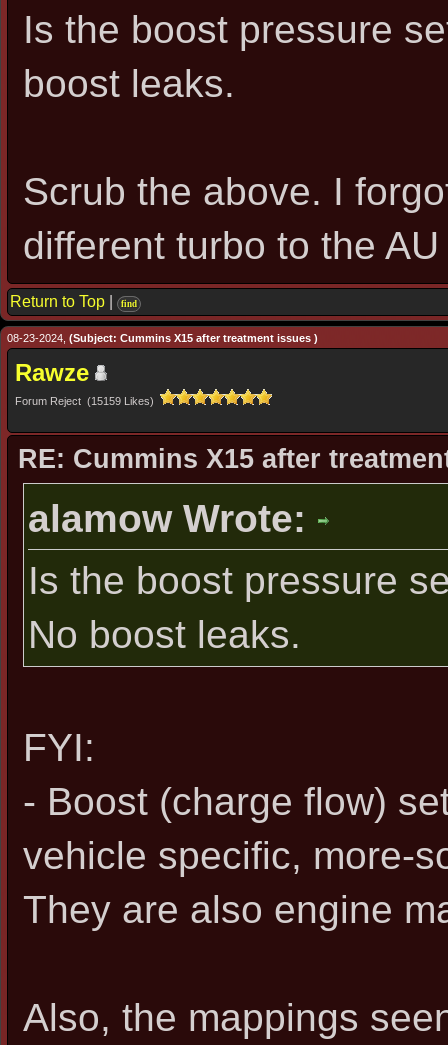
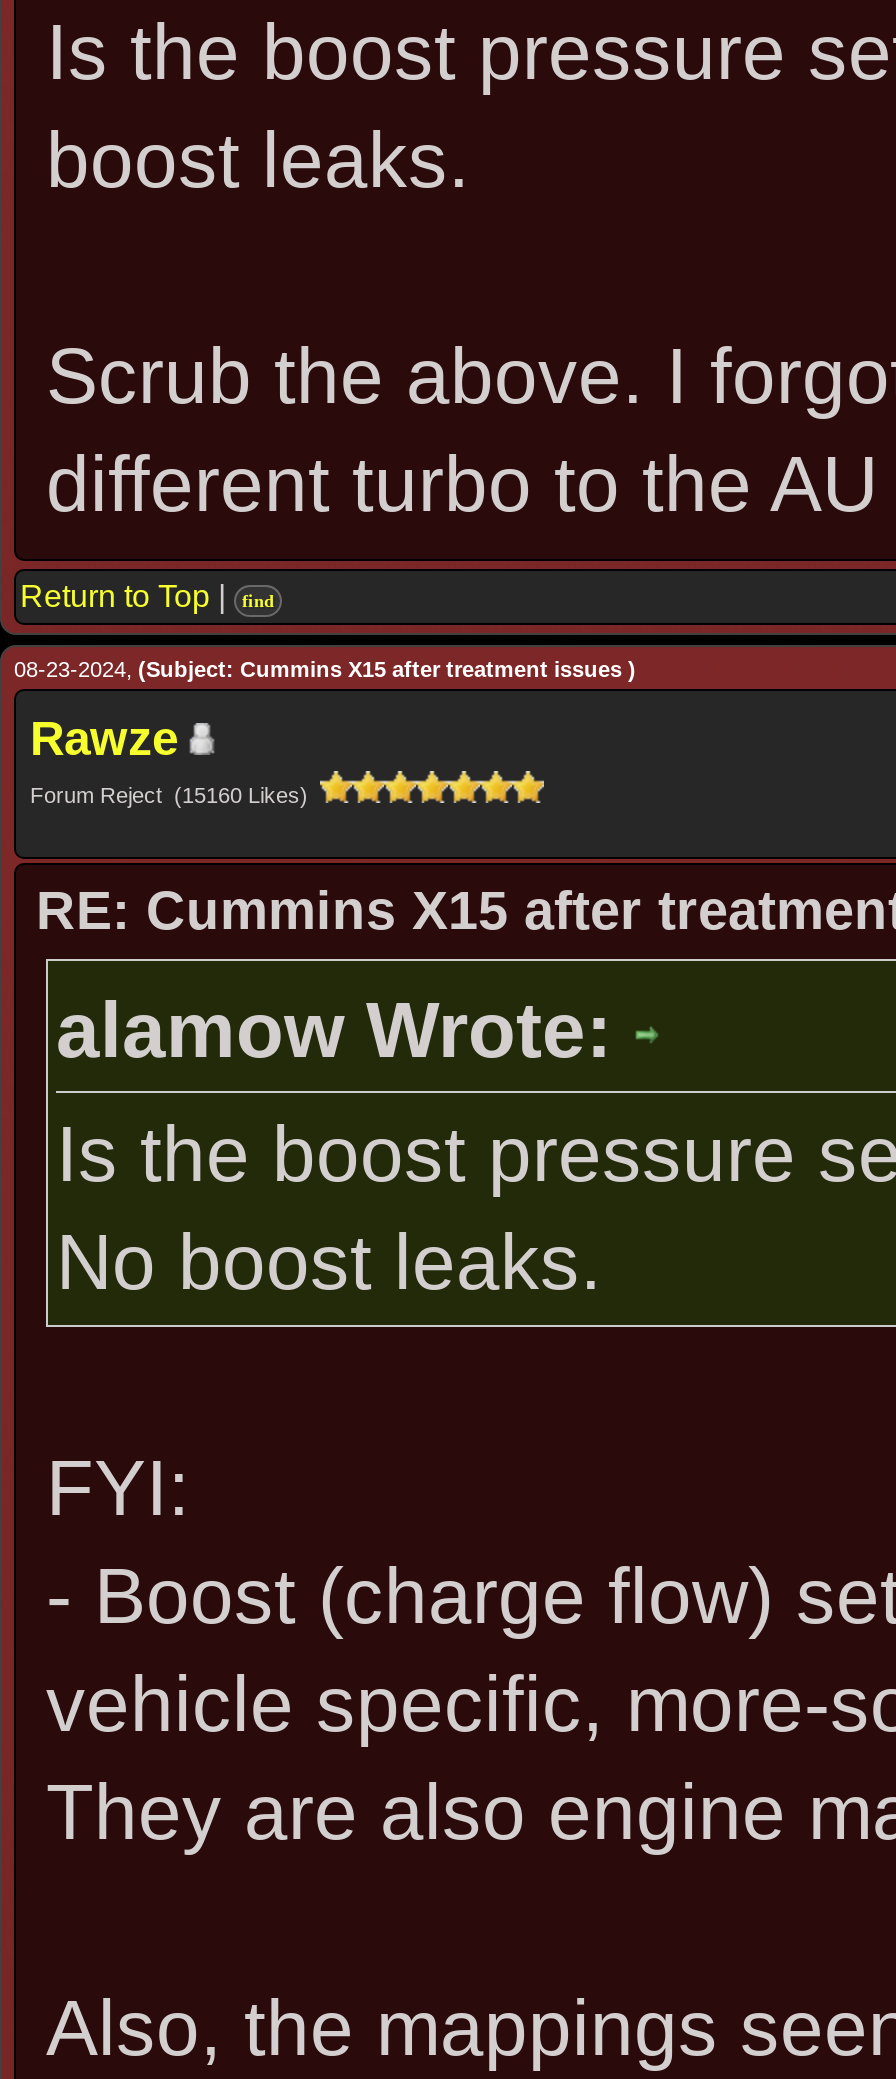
- Forum Reject (15159 Likes)
+ Forum Reject (15160 Likes)
